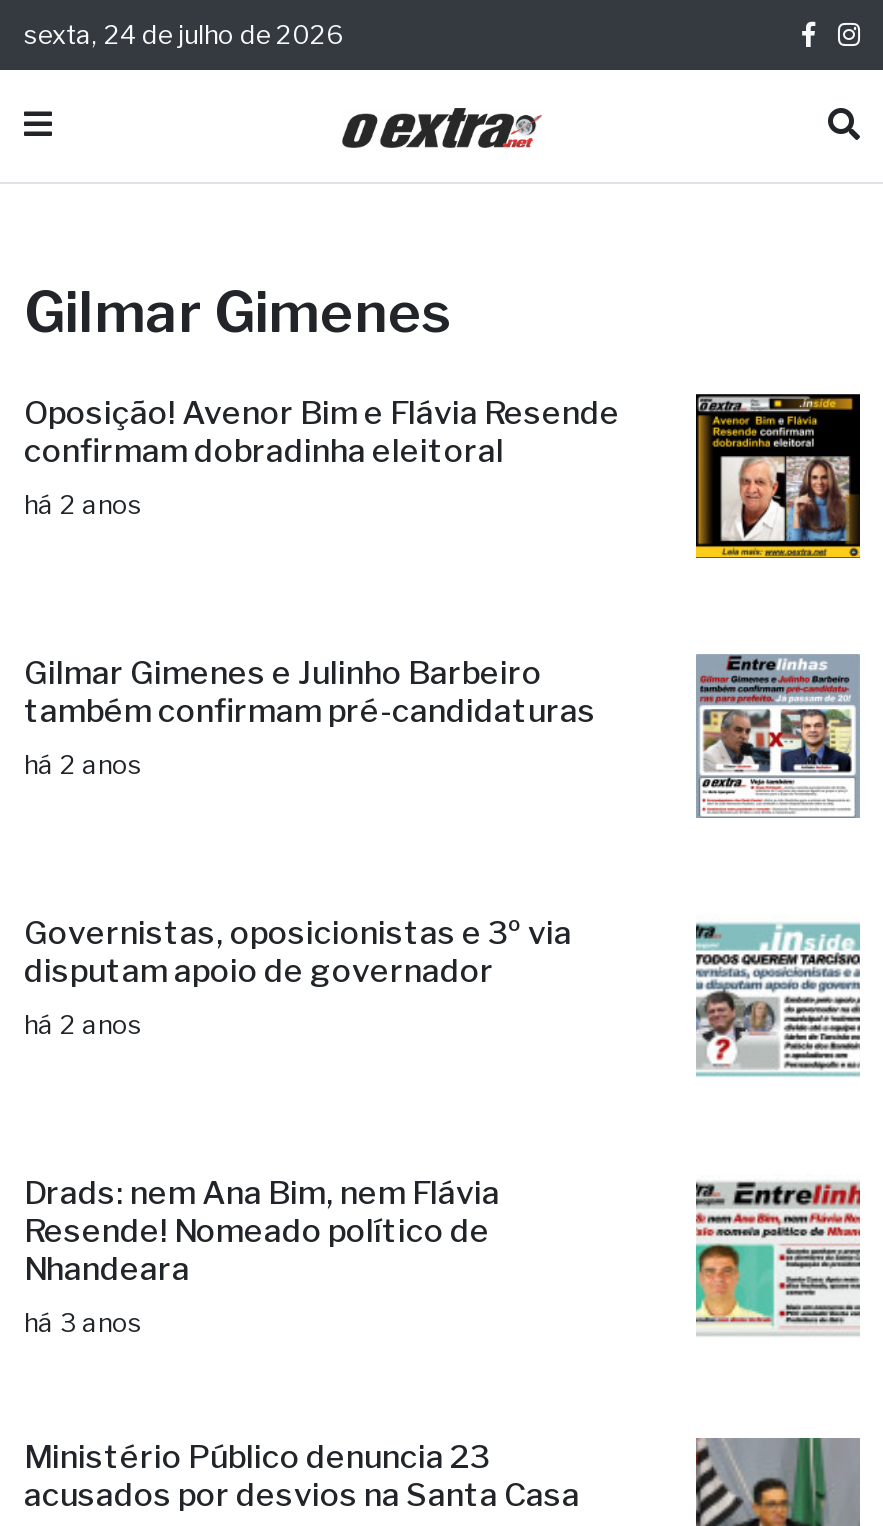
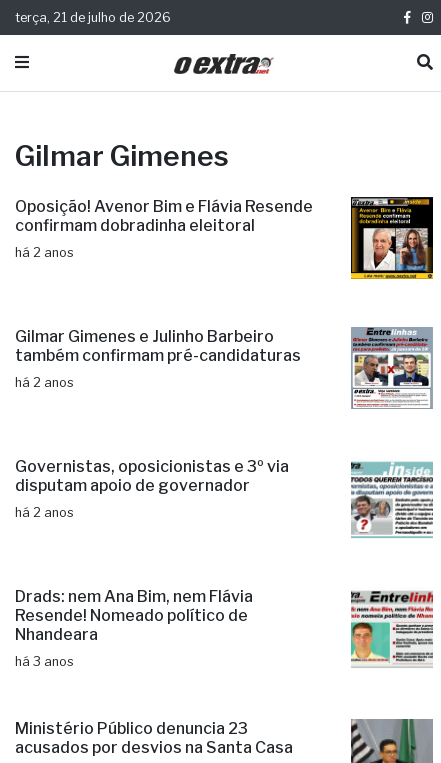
- sexta, 24 de julho de 2026
+ terça, 21 de julho de 2026
